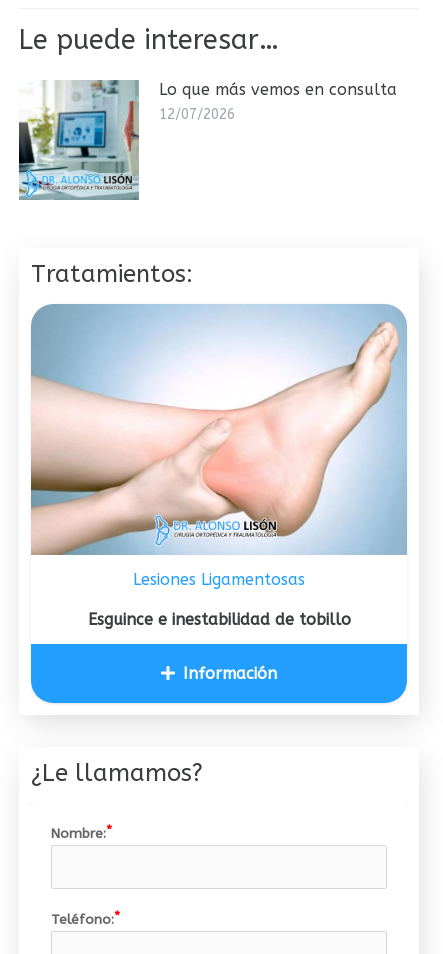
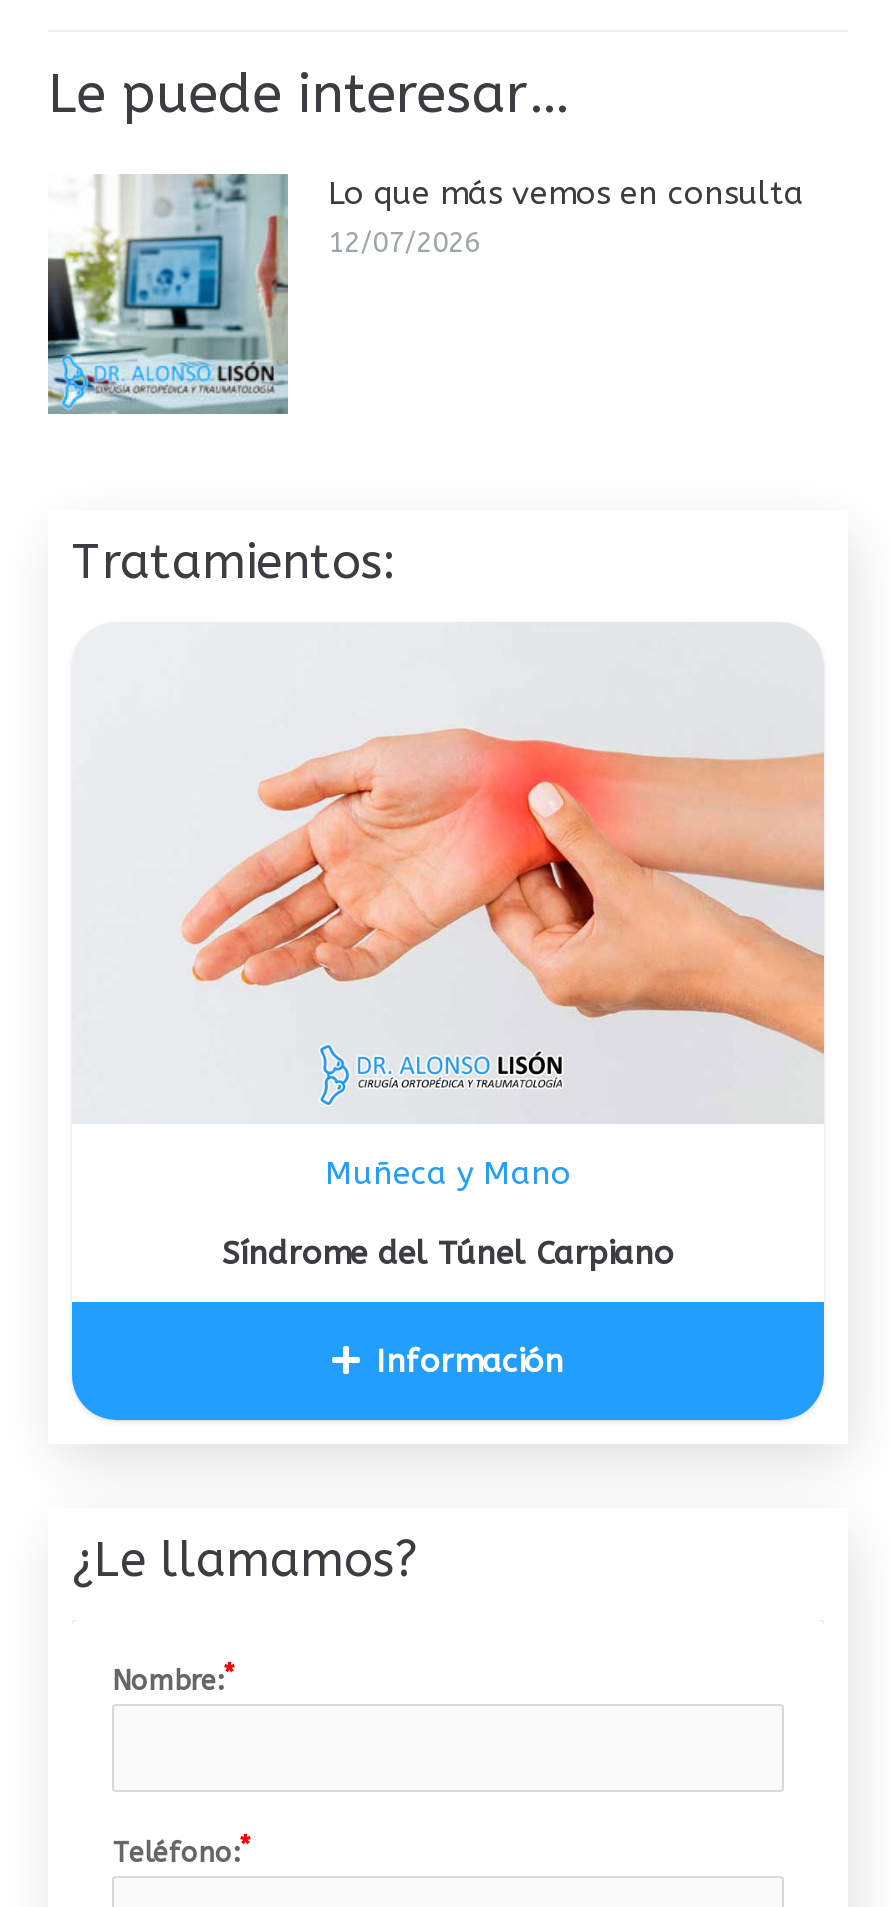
- [image]
- Lesiones Ligamentosas
+ [image]
+ Muñeca y Mano

- Esguince e inestabilidad de tobillo
+ Síndrome del Túnel Carpiano
